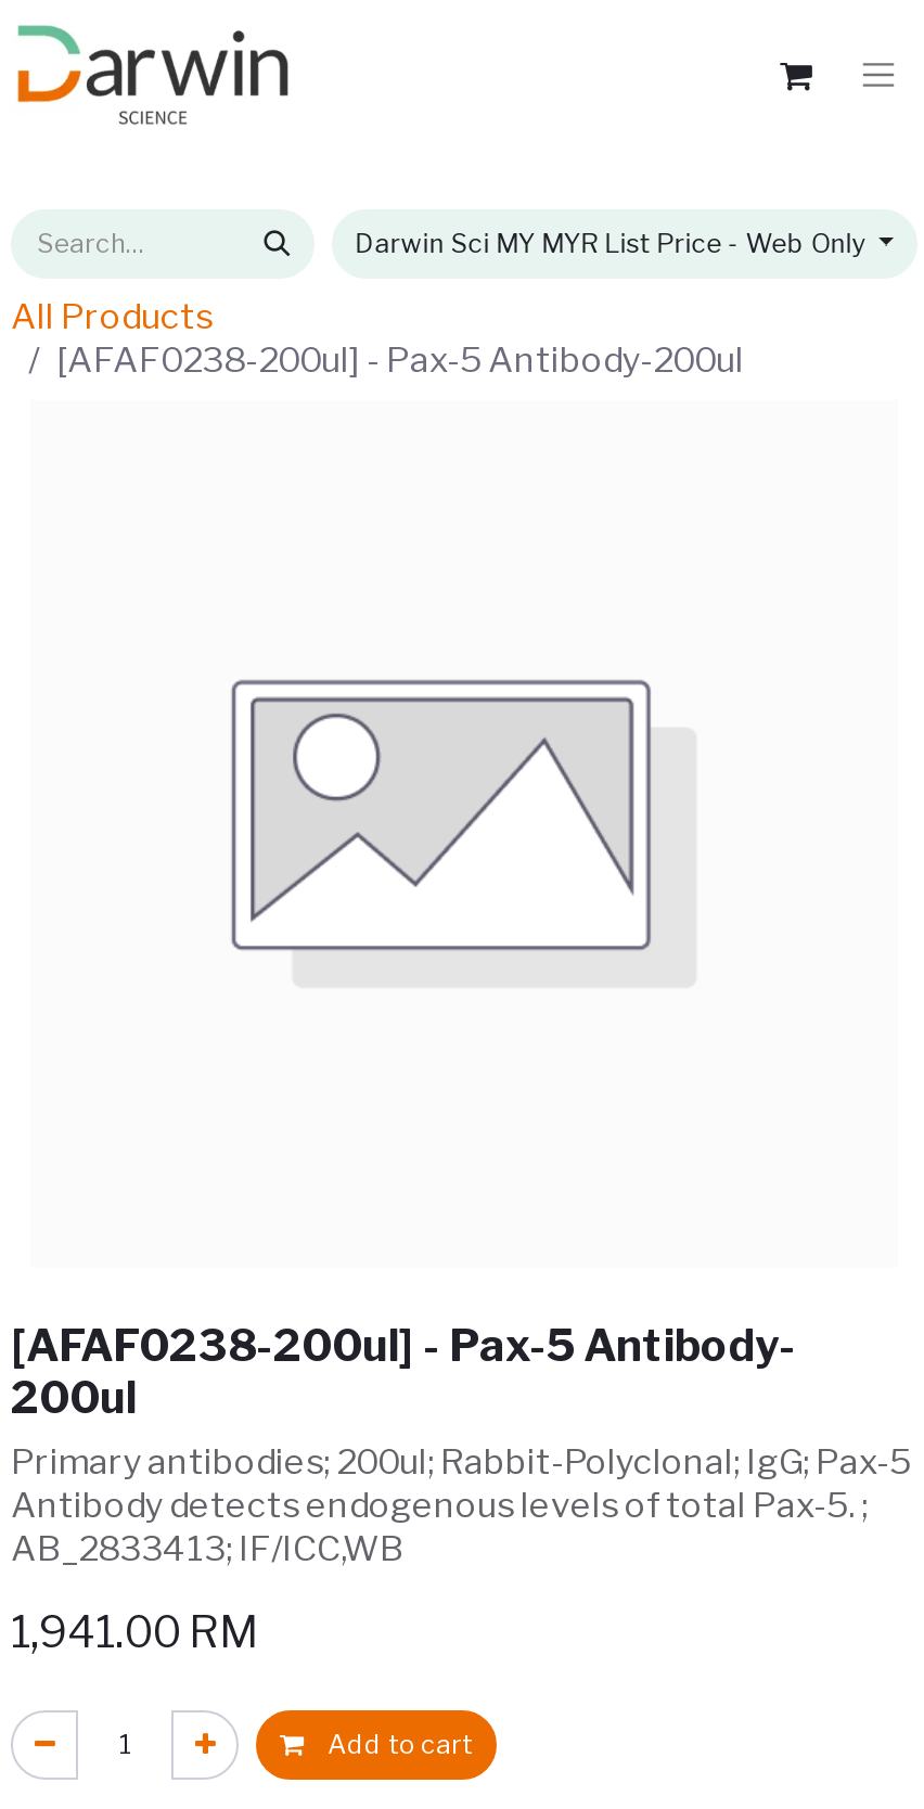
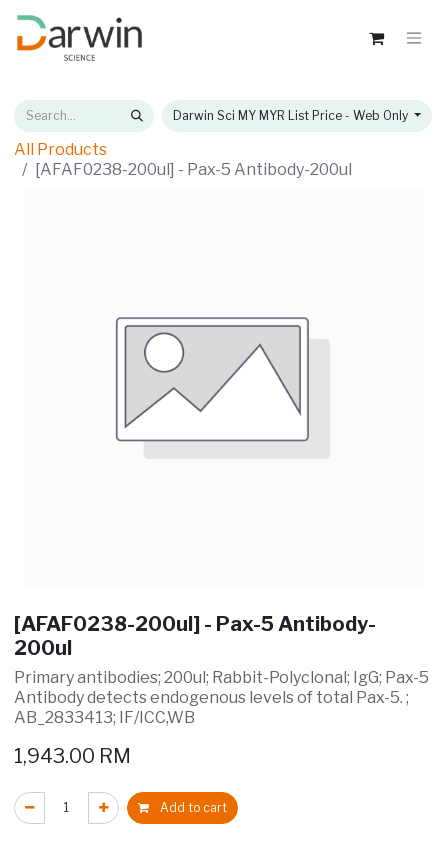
- 1,941.00 RM
+ 1,943.00 RM
